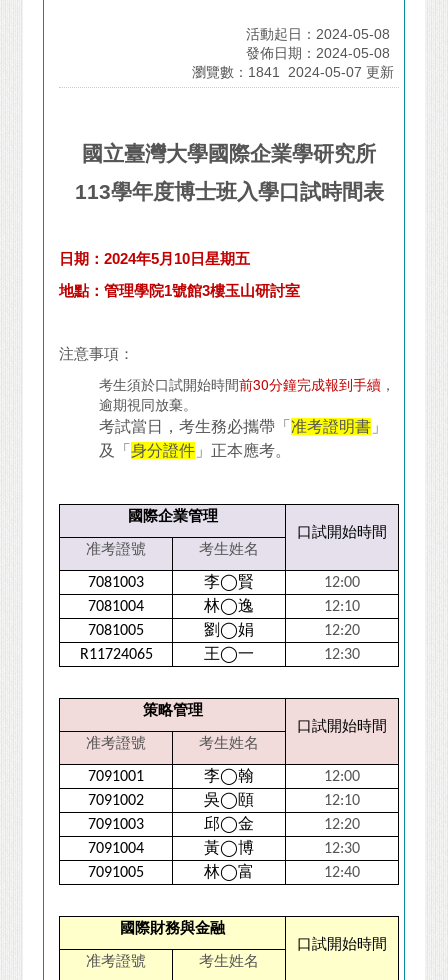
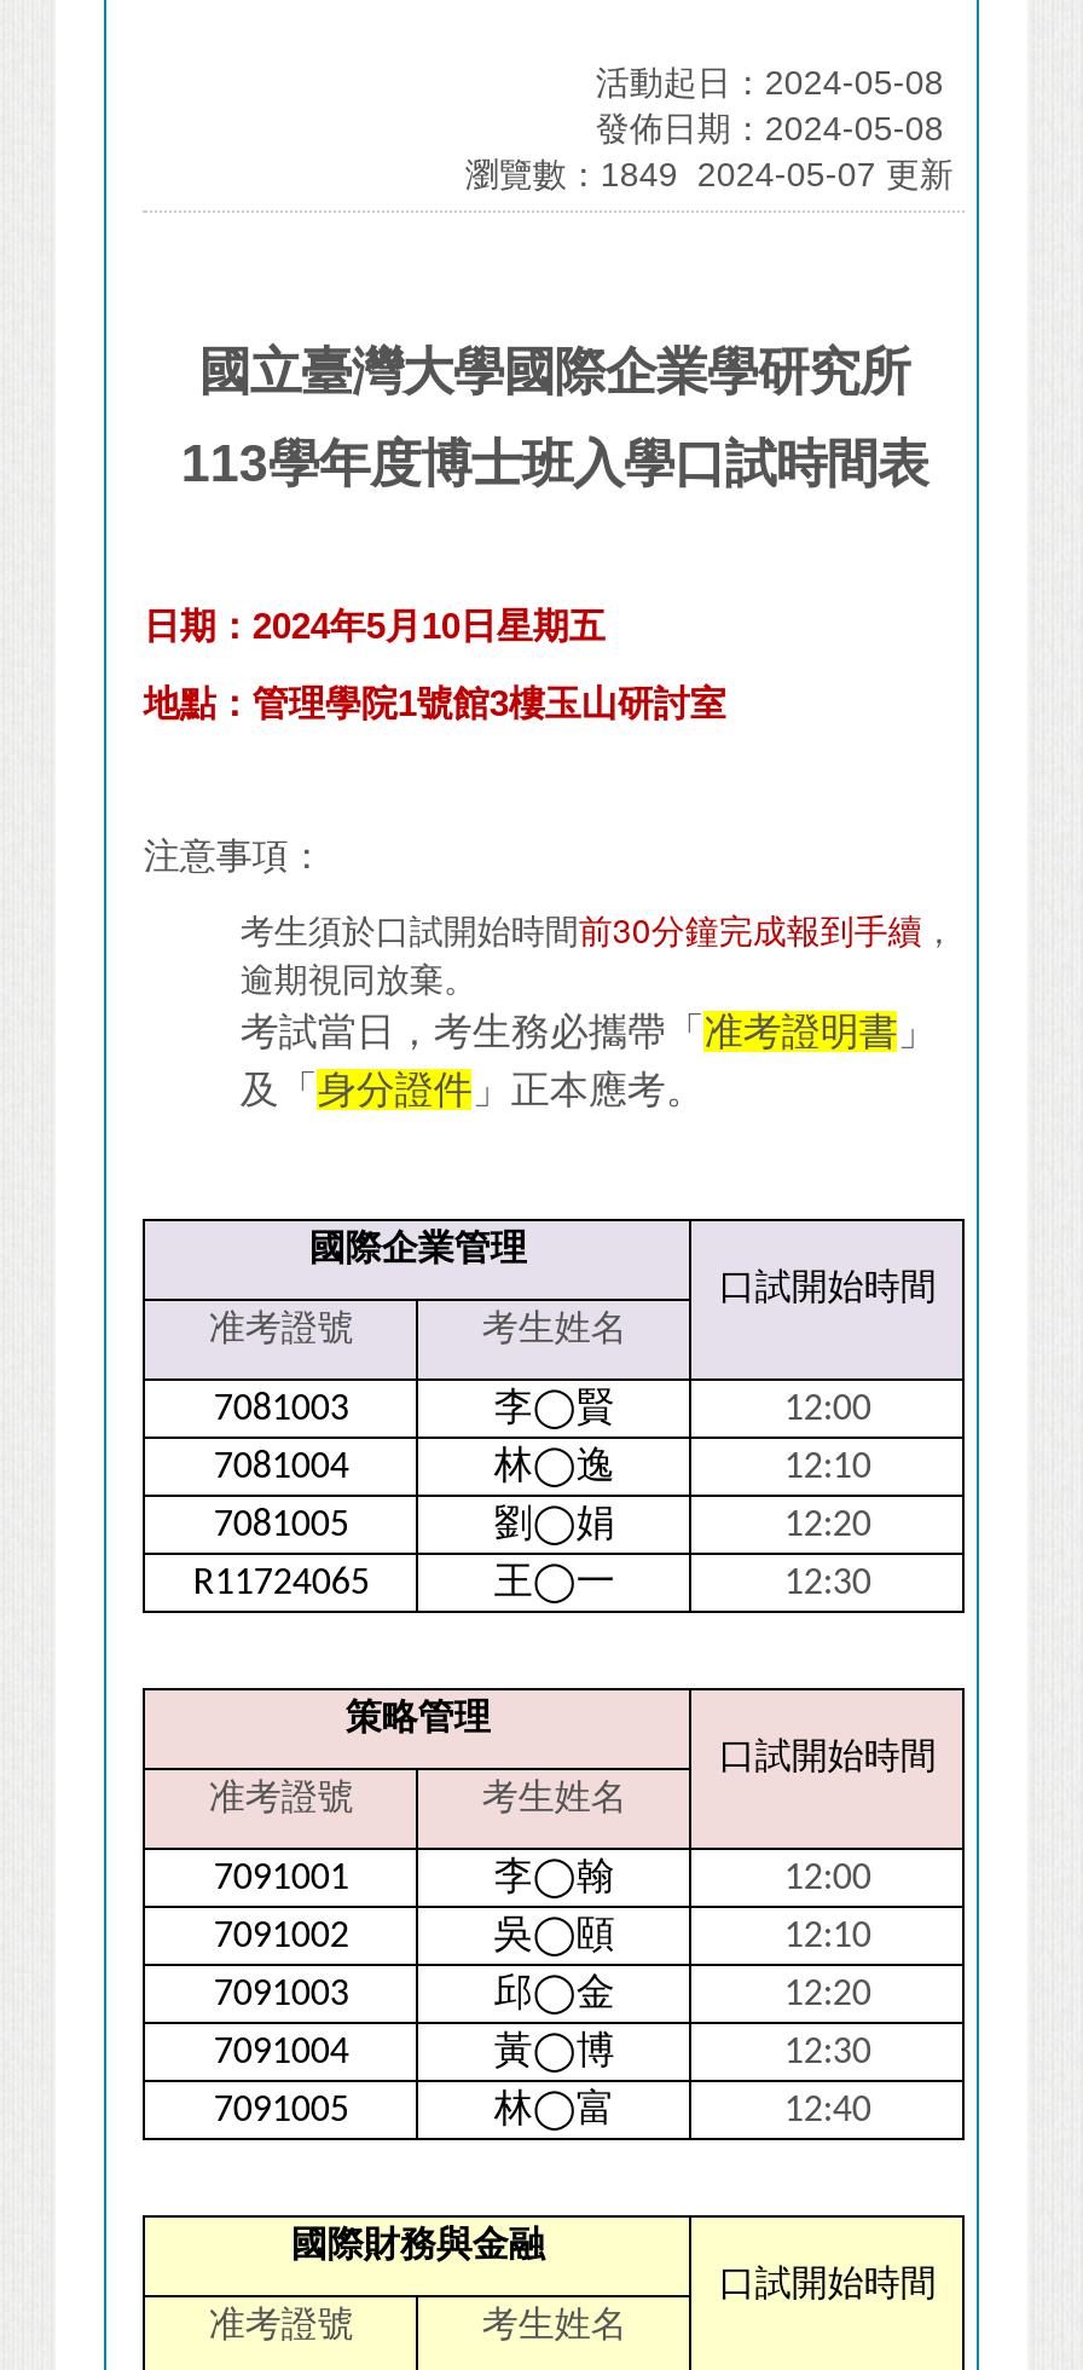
- 瀏覽數：1841 2024-05-07 更新
+ 瀏覽數：1849 2024-05-07 更新
